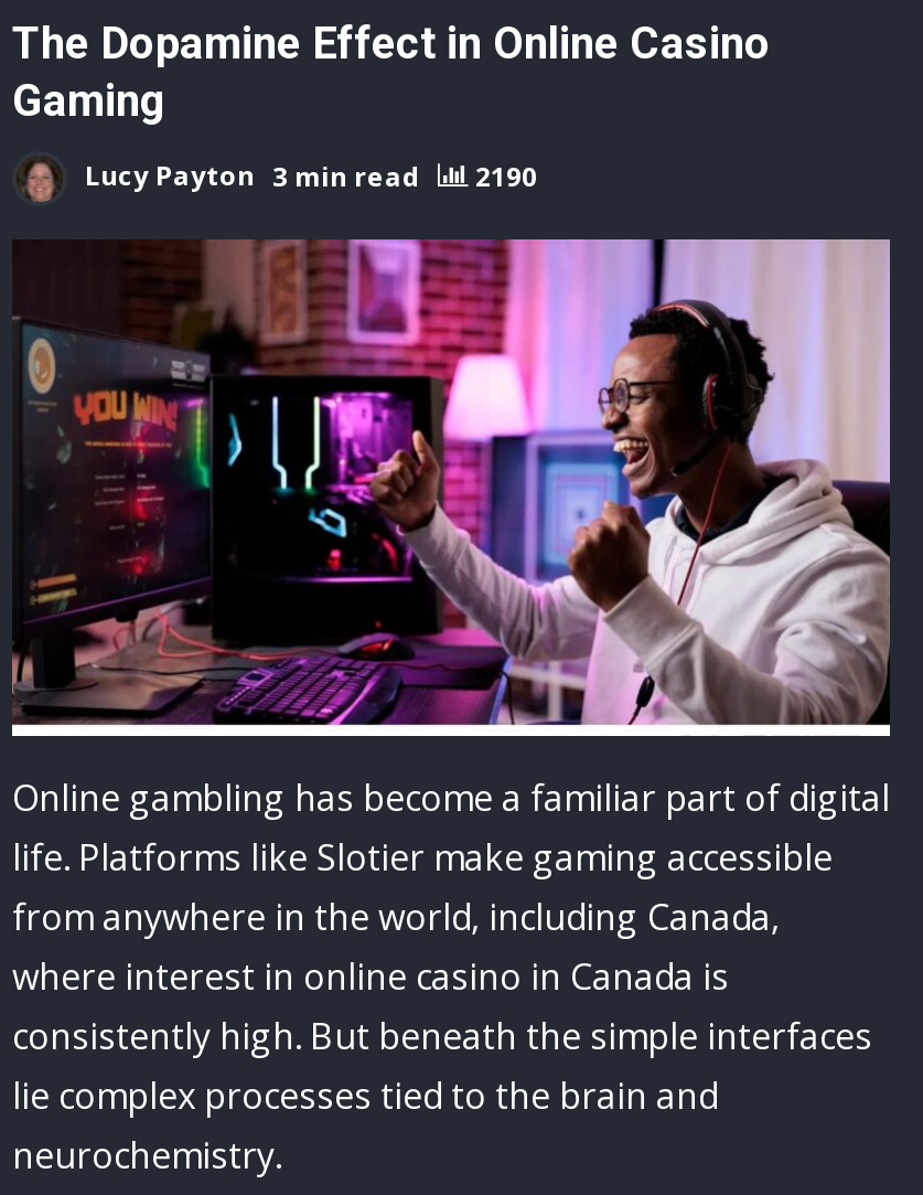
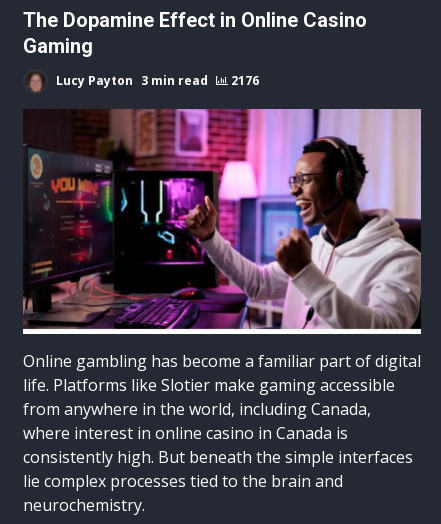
- Lucy Payton 3 min read 2190
+ Lucy Payton 3 min read 2176
